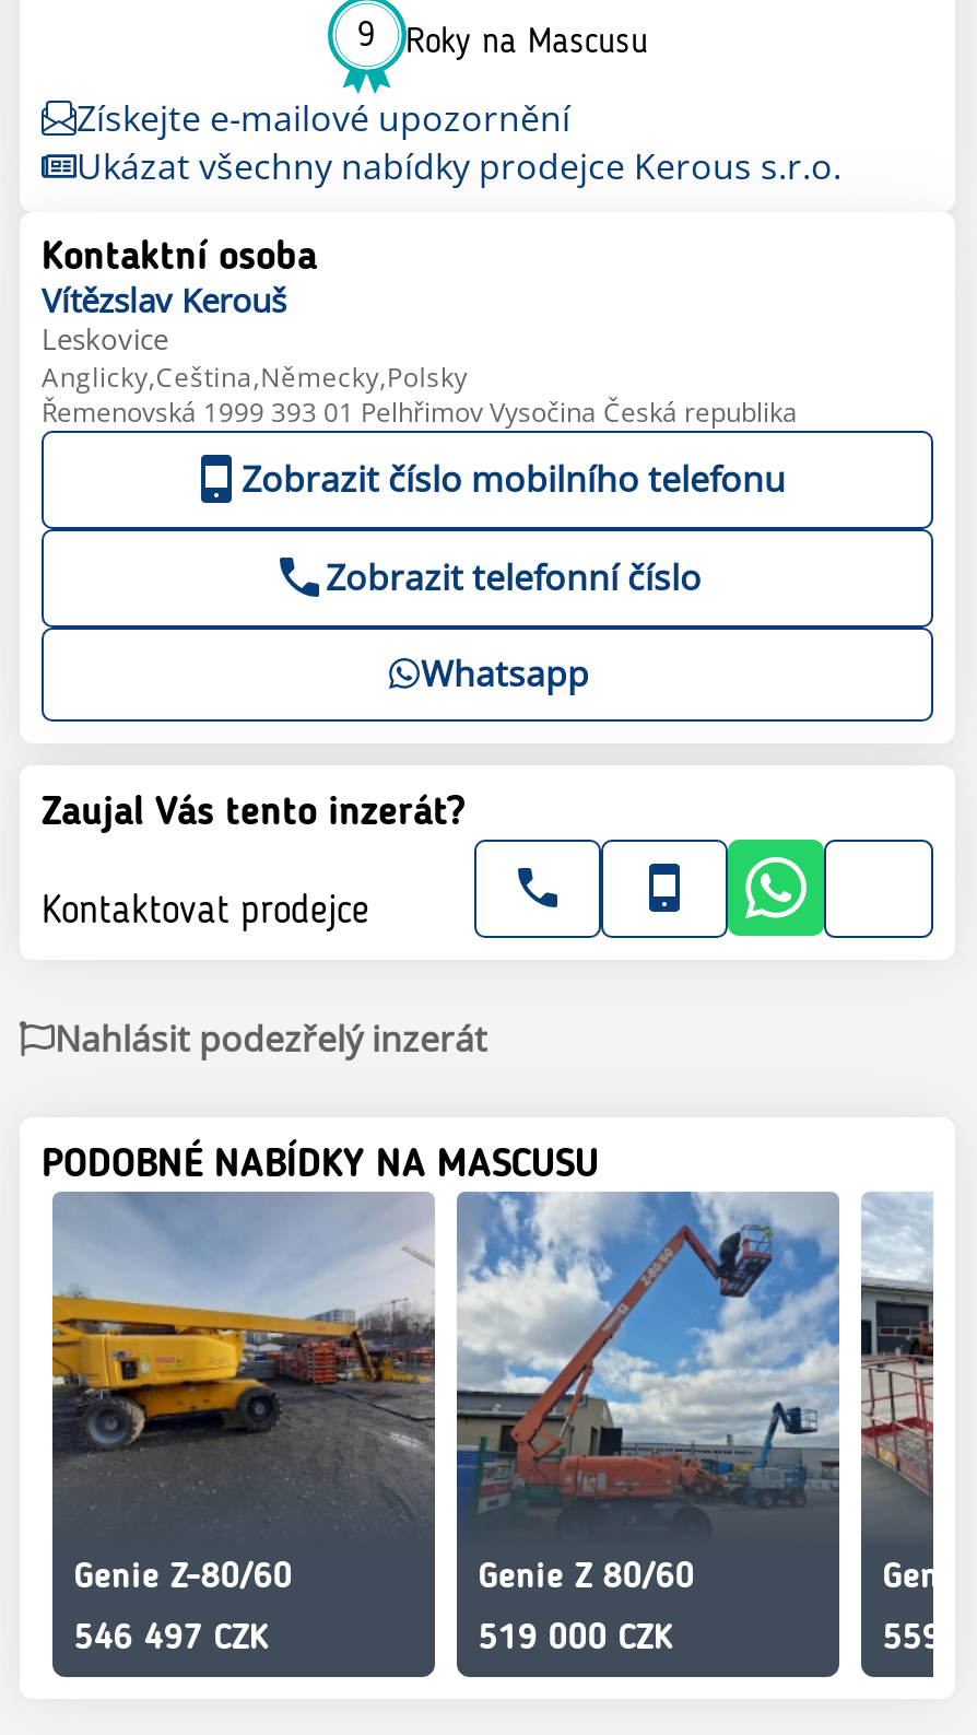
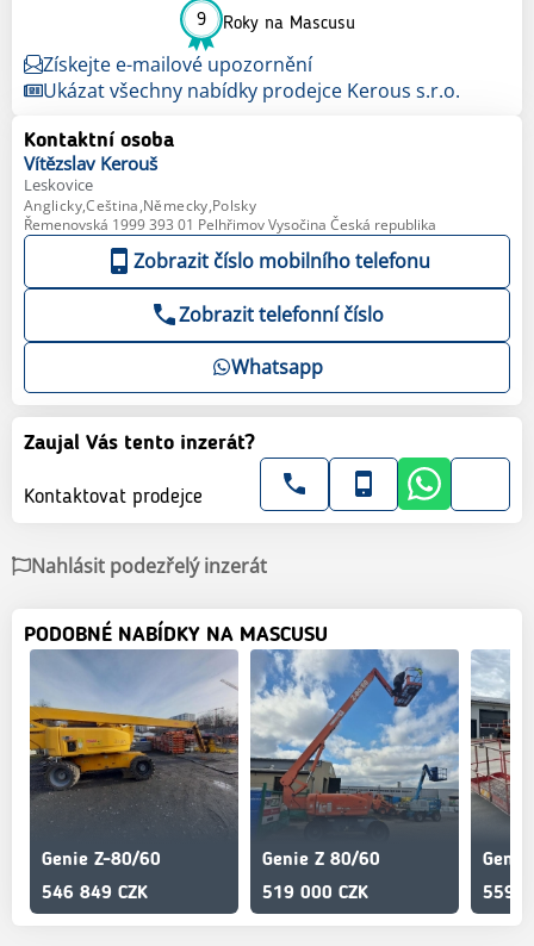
- 546 497 CZK
+ 546 849 CZK
